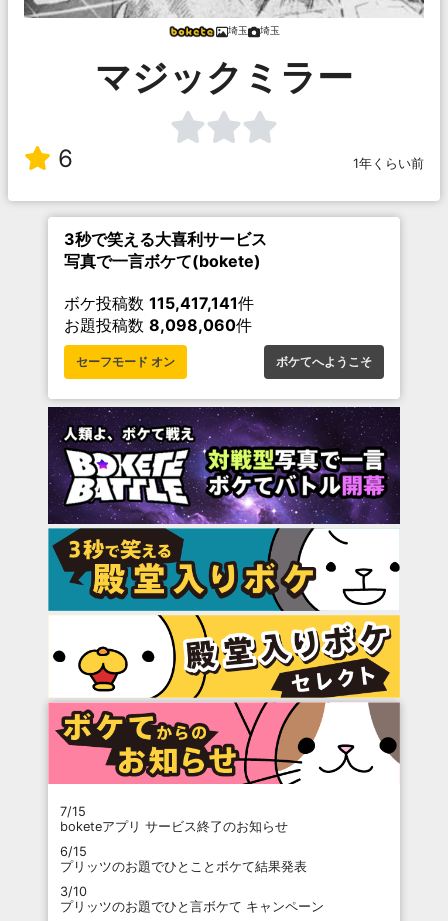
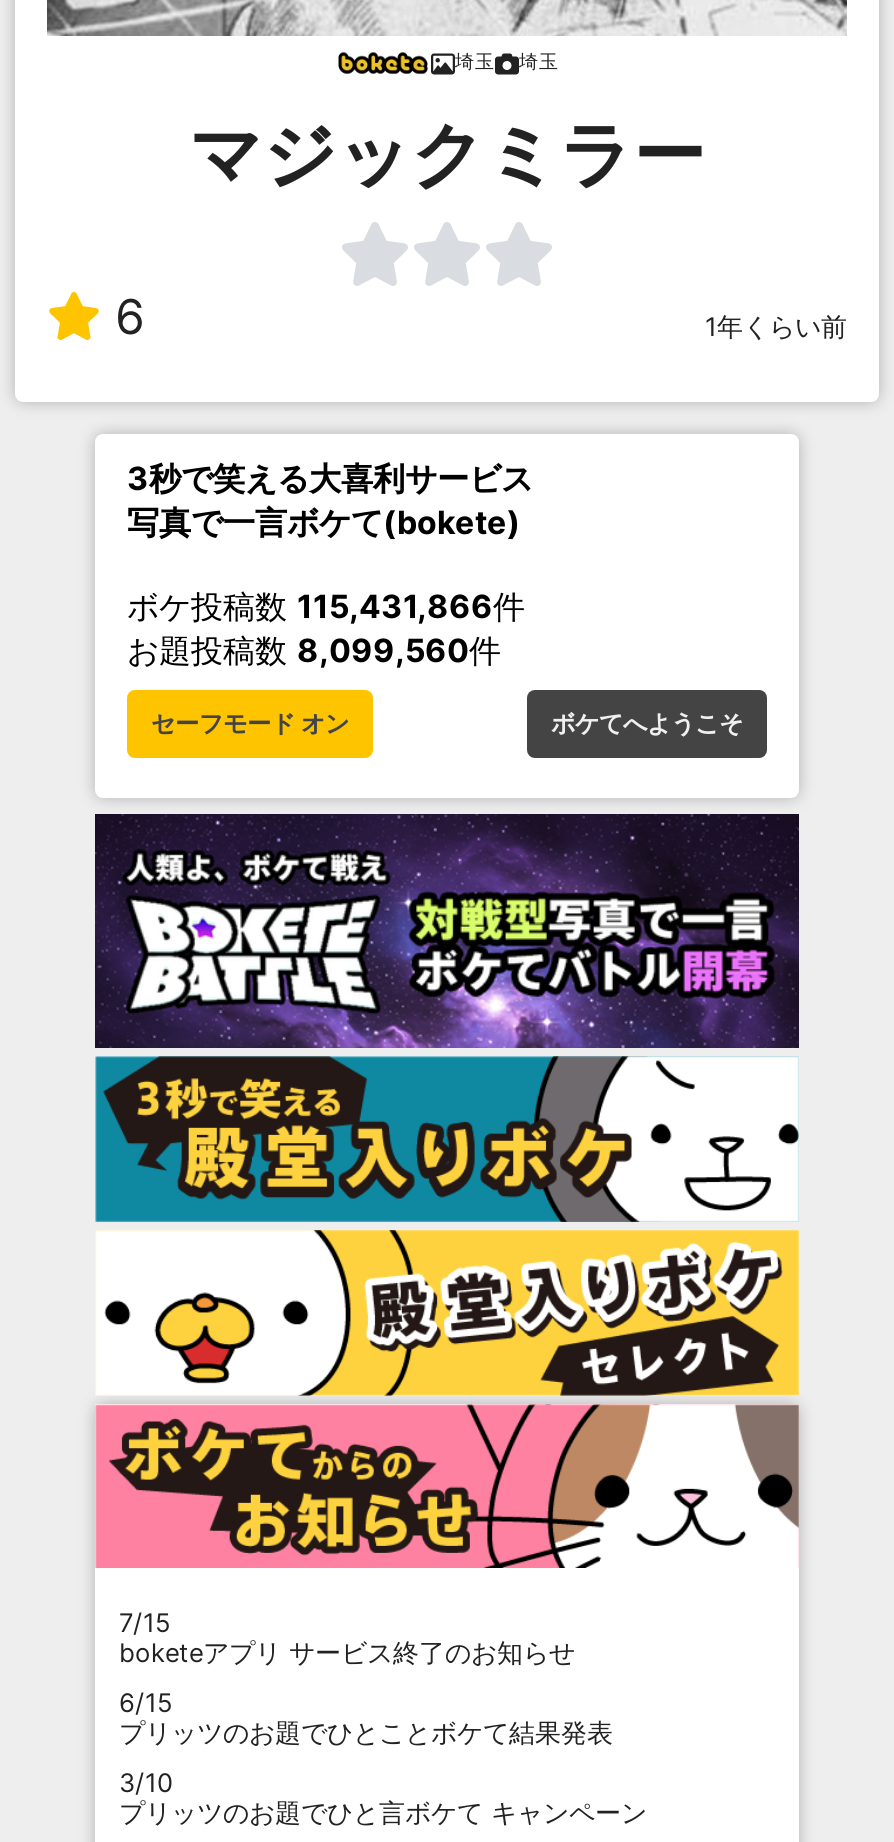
- ボケ投稿数115,417,141件
+ ボケ投稿数115,431,866件

- お題投稿数8,098,060件
+ お題投稿数8,099,560件
